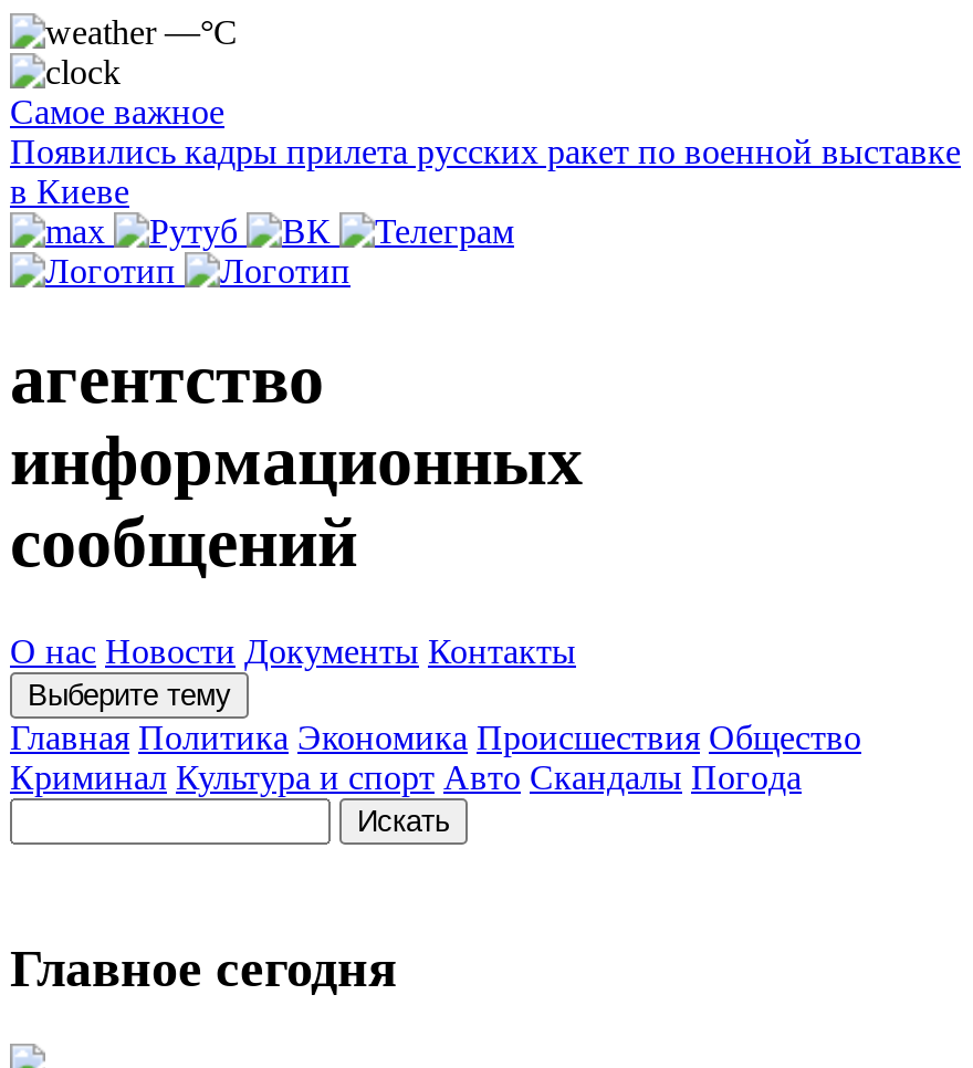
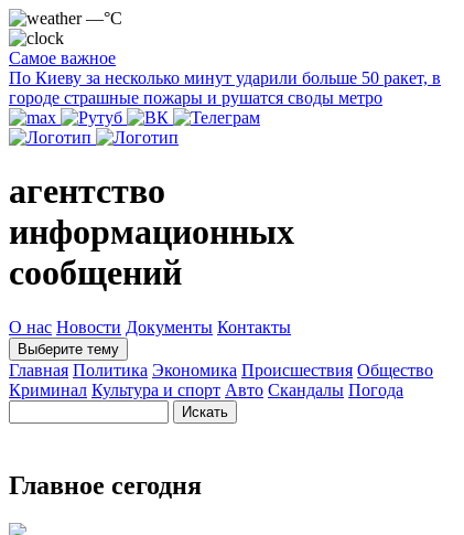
- Появились кадры прилета русских ракет по военной выставке
- в Киеве
+ По Киеву за несколько минут ударили больше 50 ракет, в
+ городе страшные пожары и рушатся своды метро
